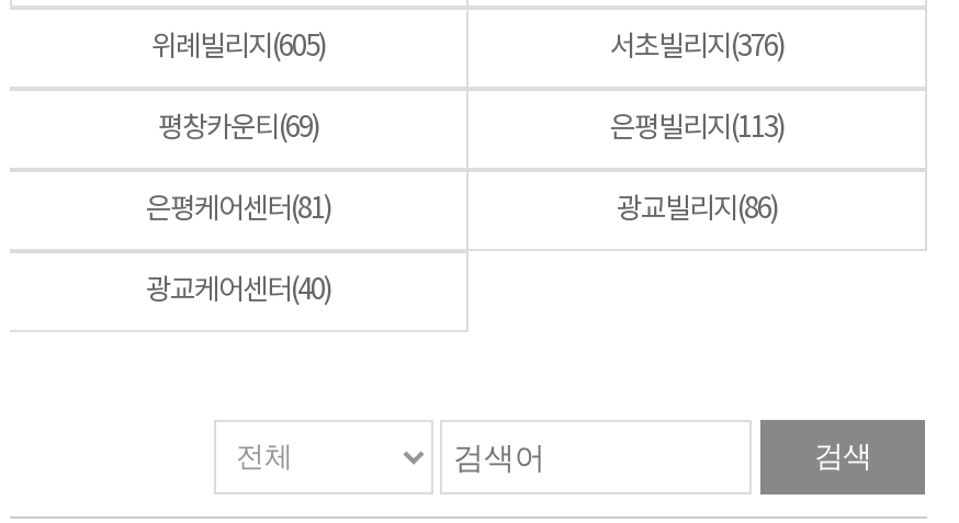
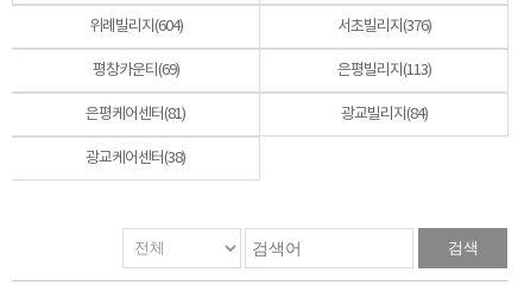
- 위례빌리지(605)
+ 위례빌리지(604)

- 광교빌리지(86)
+ 광교빌리지(84)

- 광교케어센터(40)
+ 광교케어센터(38)
